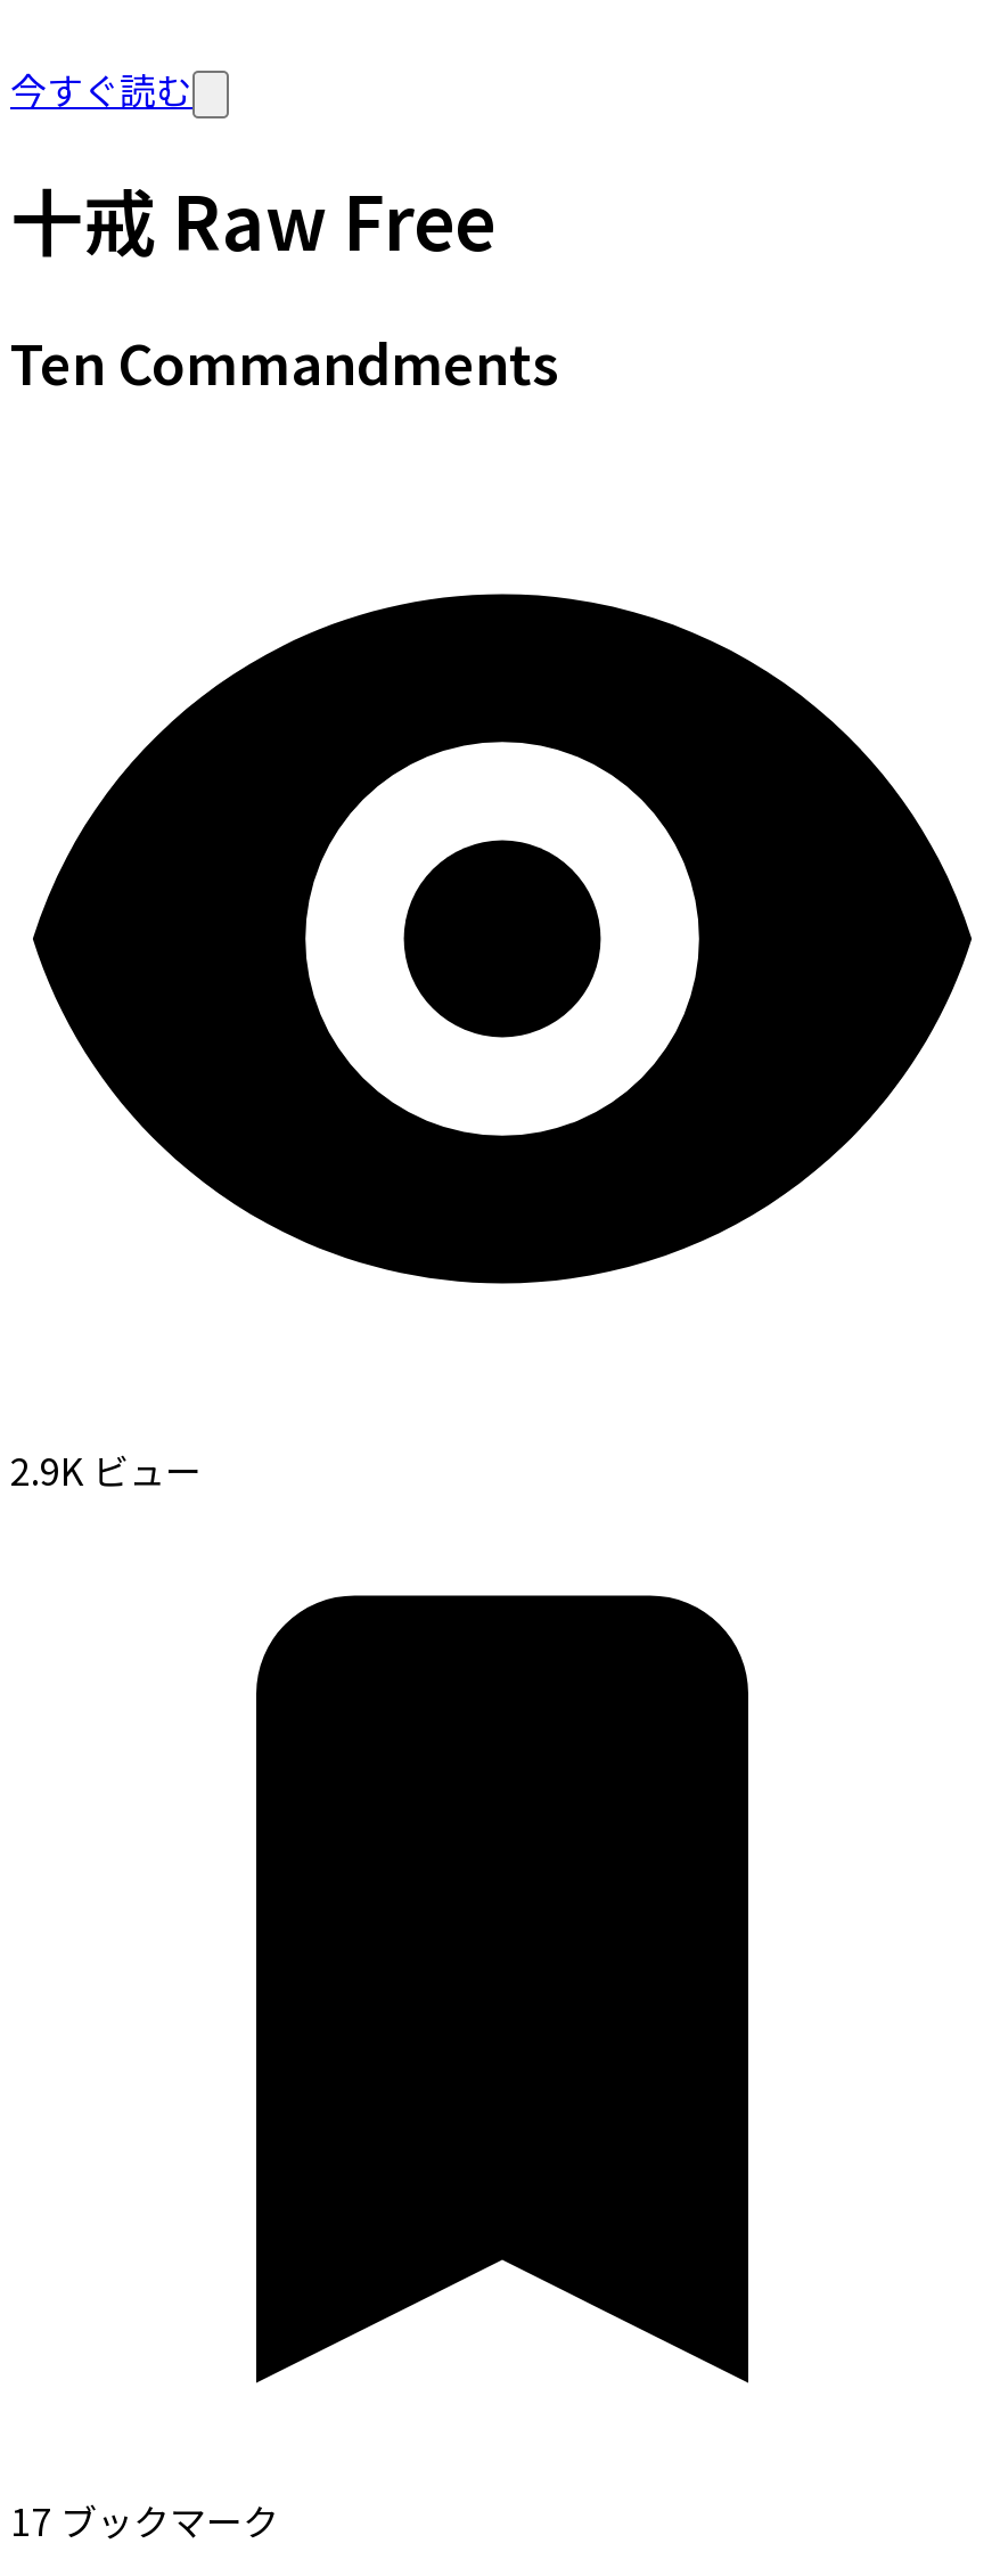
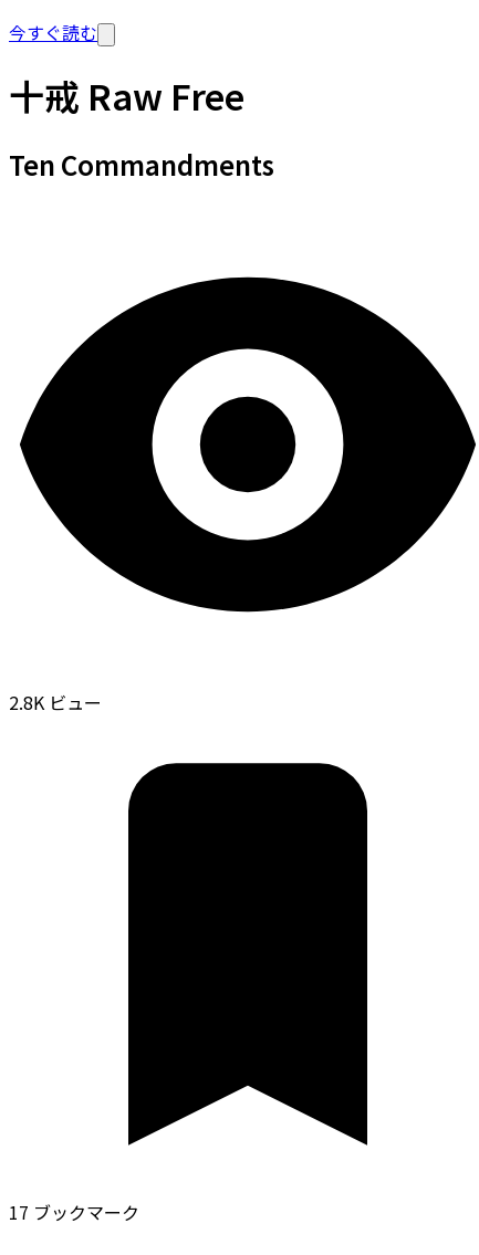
- 2.9K ビュー
+ 2.8K ビュー
